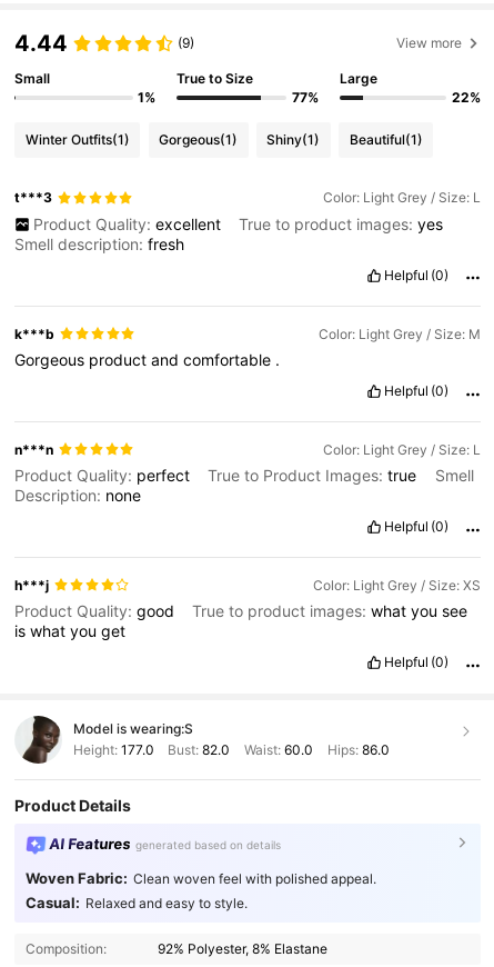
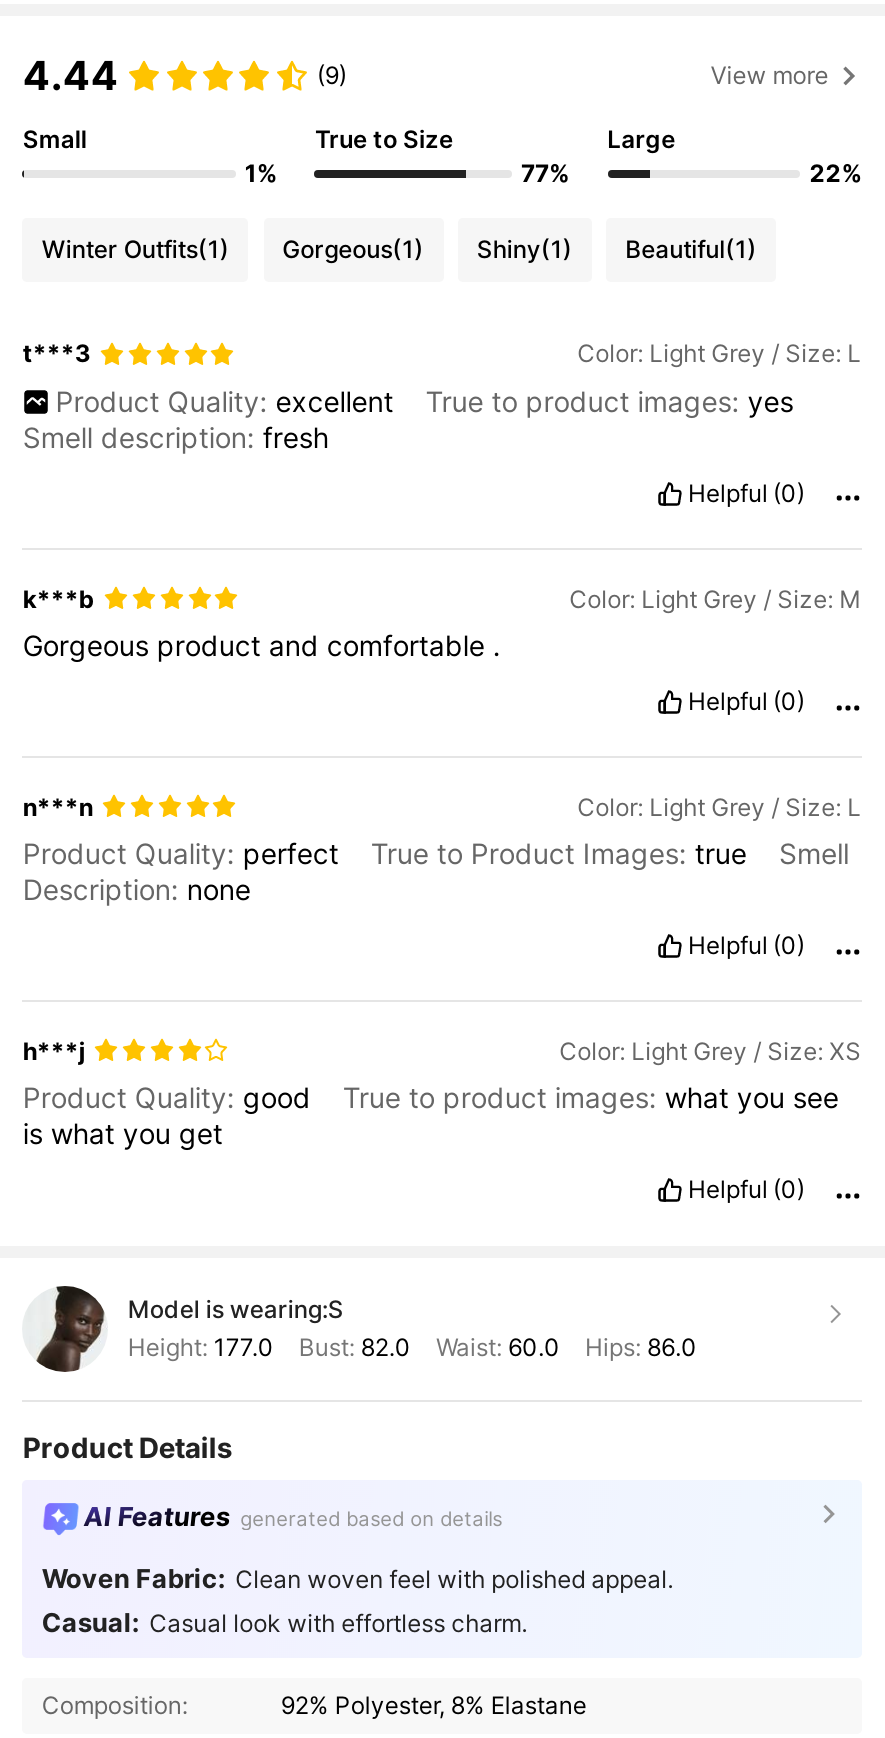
- Casual: Relaxed and easy to style.
+ Casual: Casual look with effortless charm.
